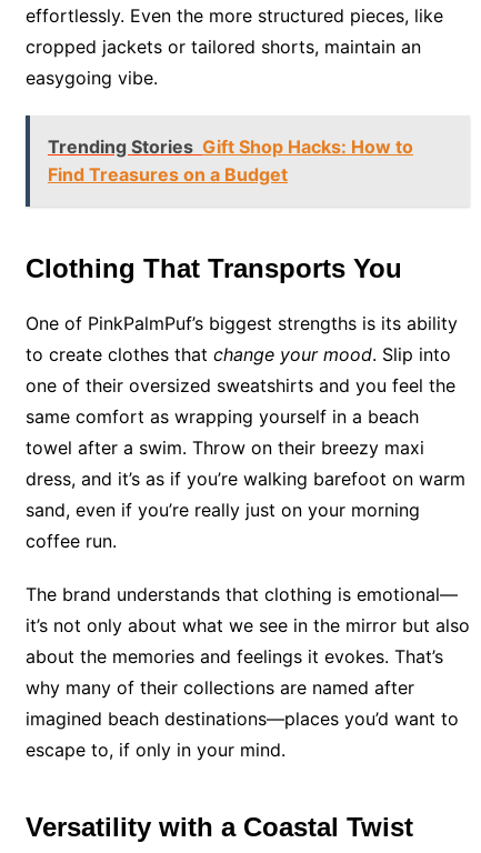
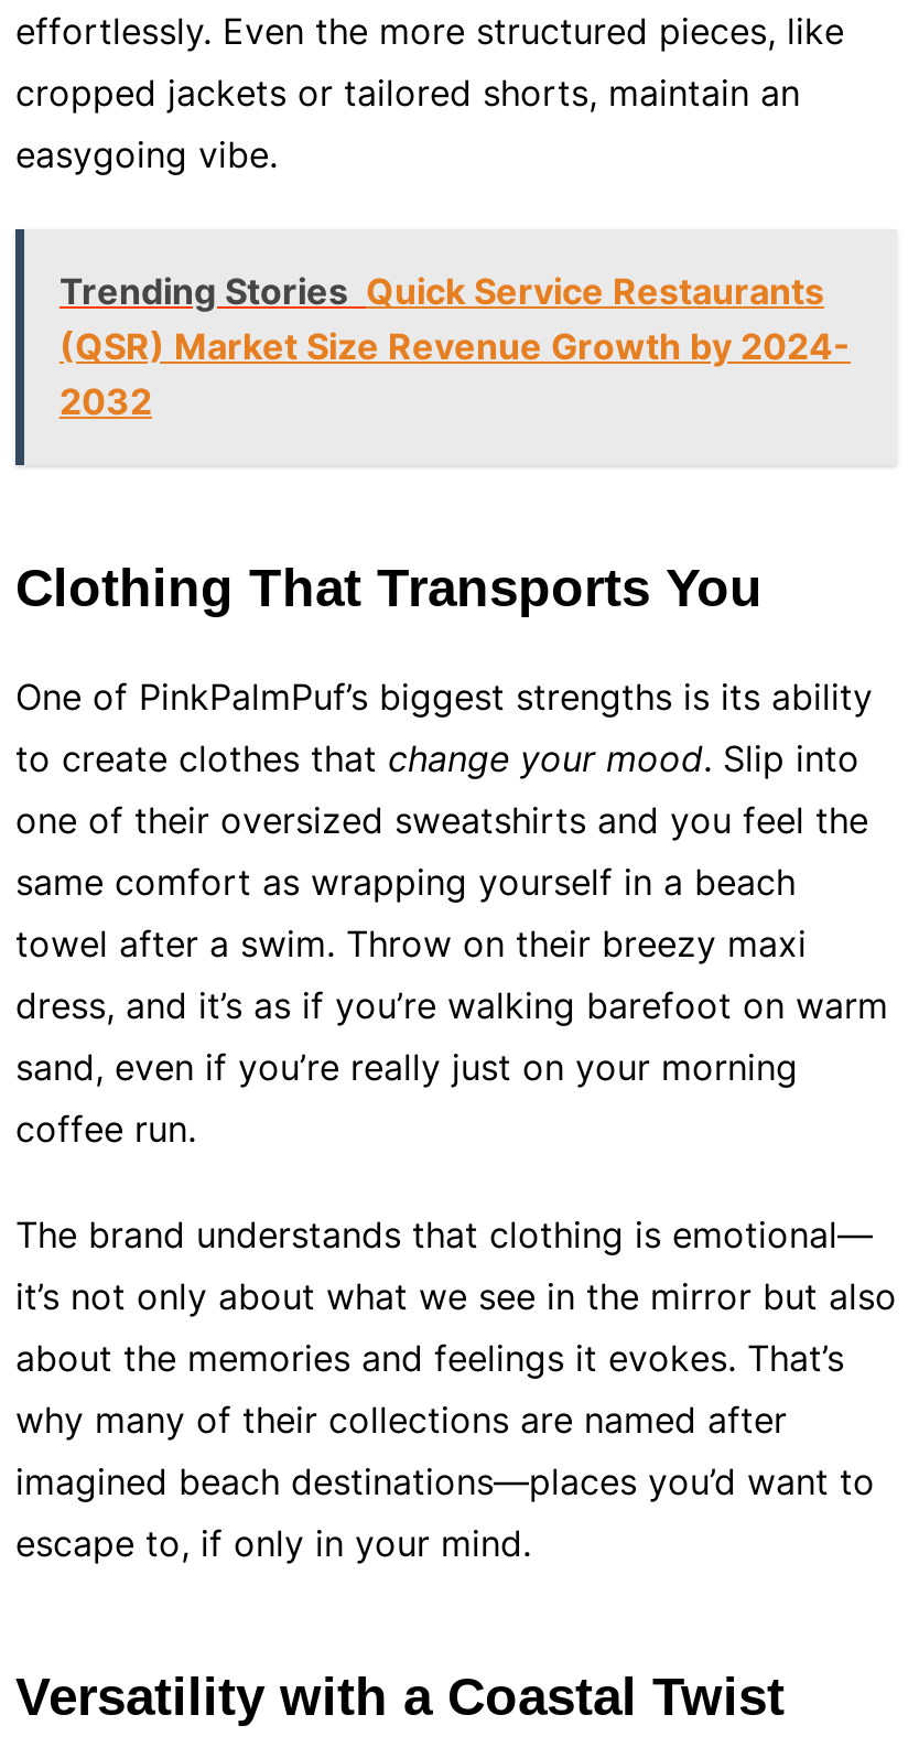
- Trending Stories Gift Shop Hacks: How to
- Find Treasures on a Budget
+ Trending Stories Quick Service Restaurants
+ (QSR) Market Size Revenue Growth by 2024-
+ 2032
